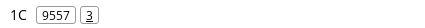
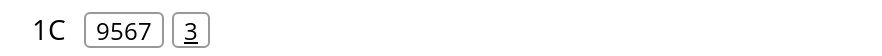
- 1С 9557 3
+ 1С 9567 3
